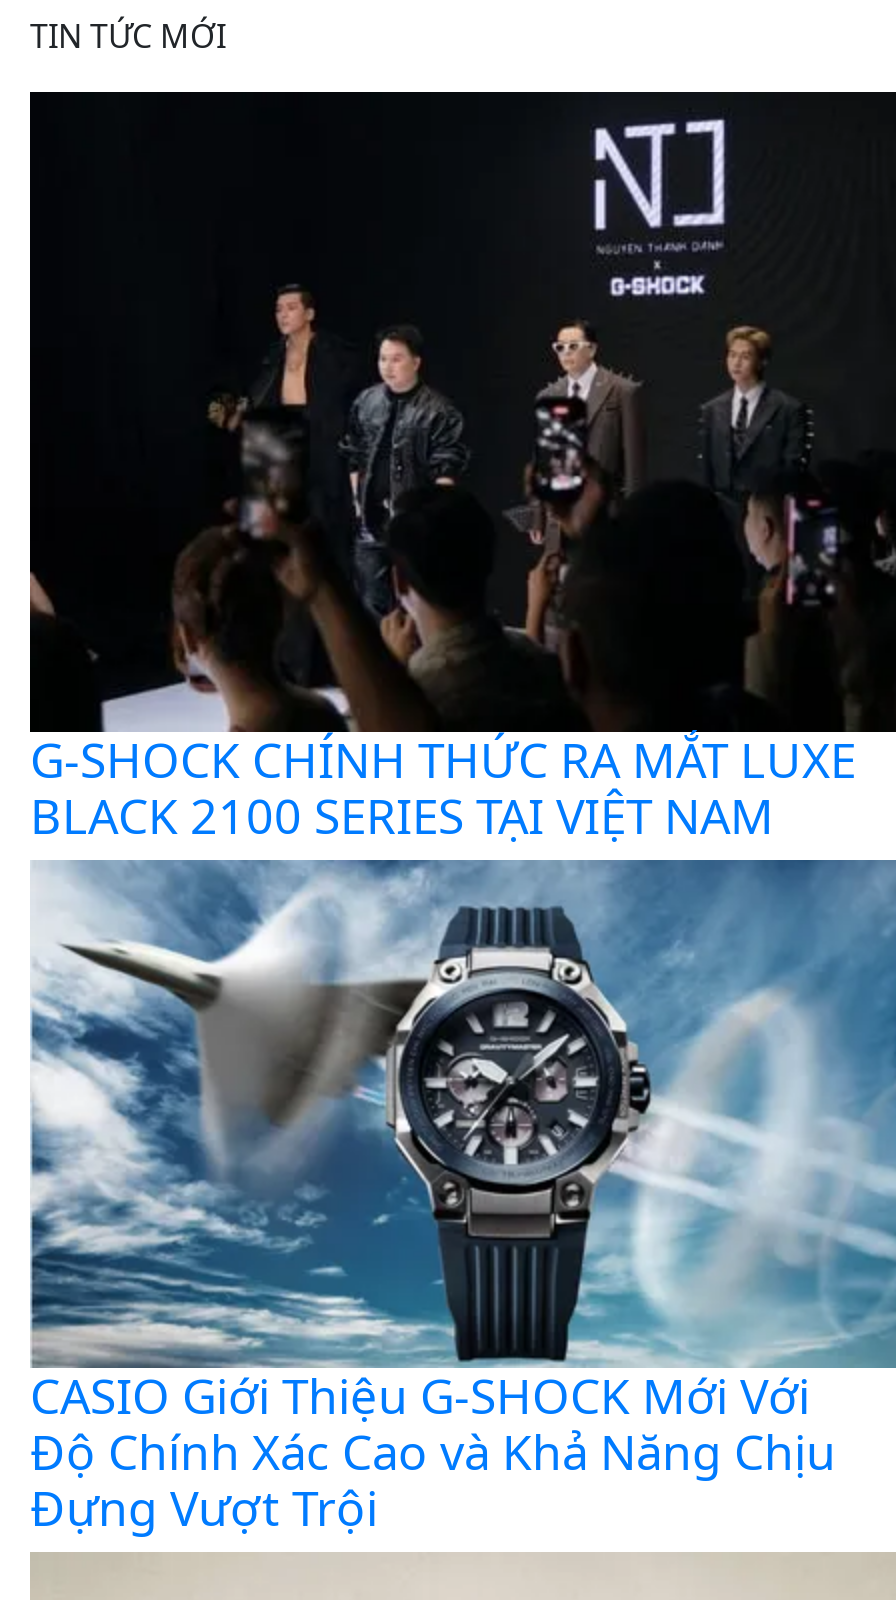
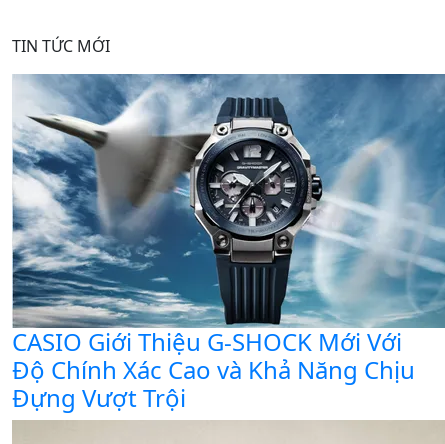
- [image]
- G-SHOCK CHÍNH THỨC RA MẮT LUXE
- BLACK 2100 SERIES TẠI VIỆT NAM
